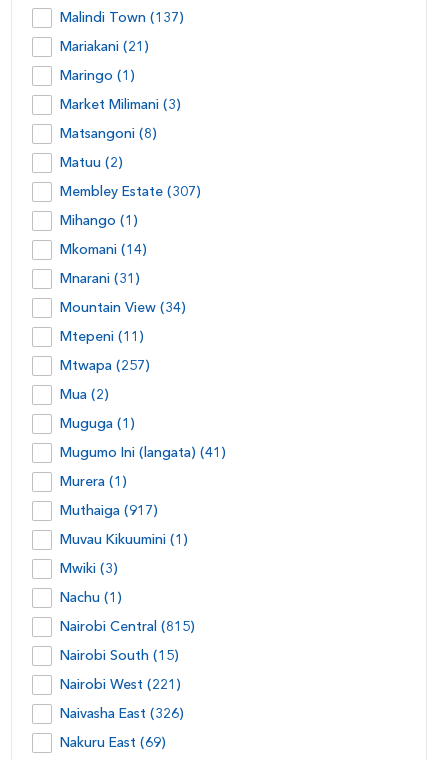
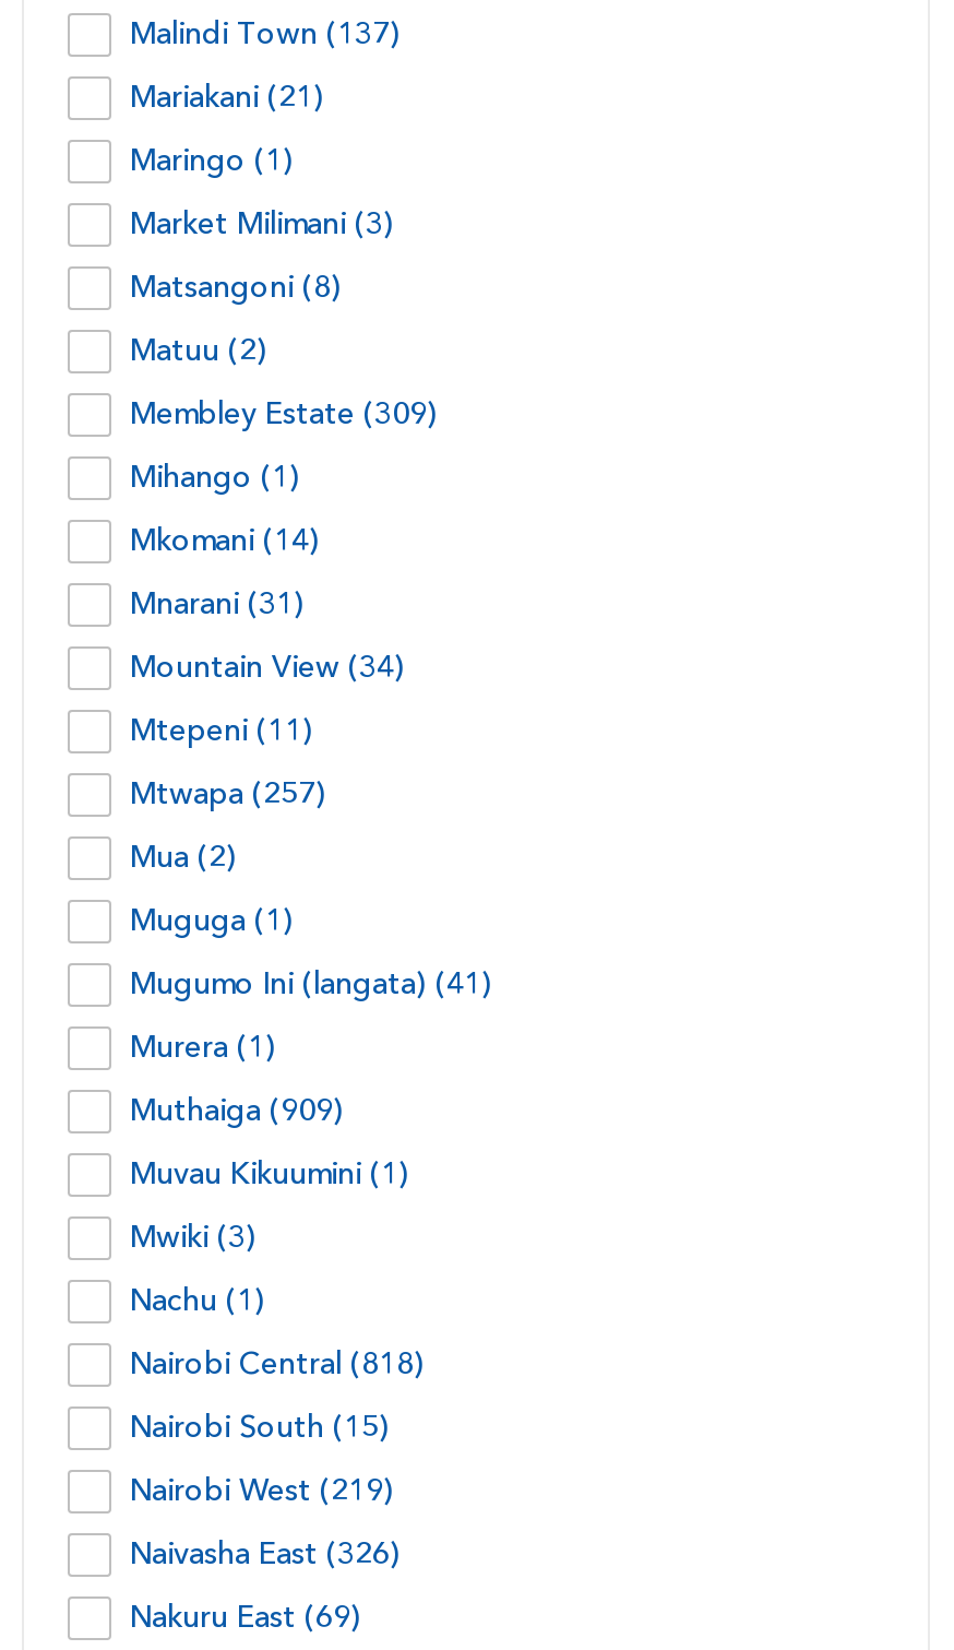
- Membley Estate (307)
+ Membley Estate (309)

- Muthaiga (917)
+ Muthaiga (909)

- Nairobi Central (815)
+ Nairobi Central (818)

- Nairobi West (221)
+ Nairobi West (219)
